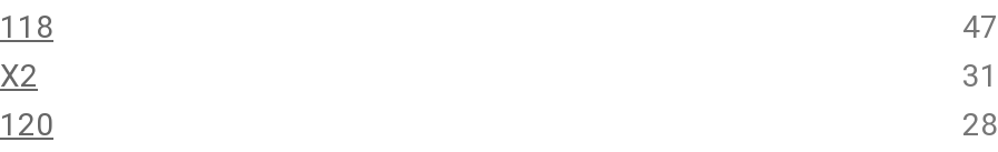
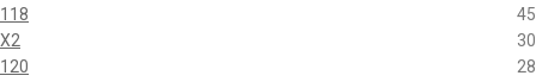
- 47
+ 45

- 31
+ 30
